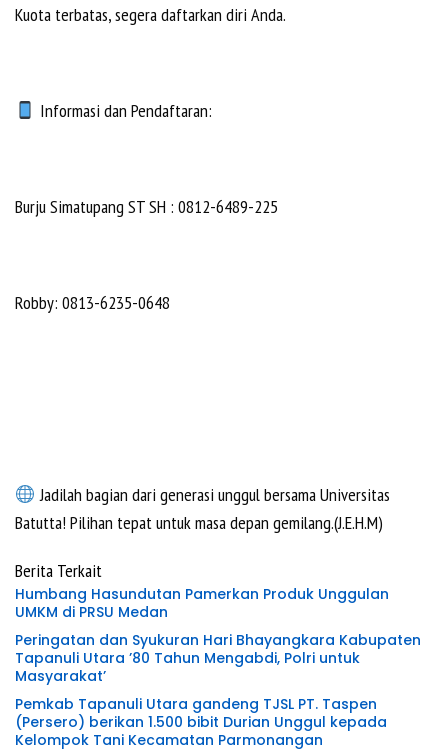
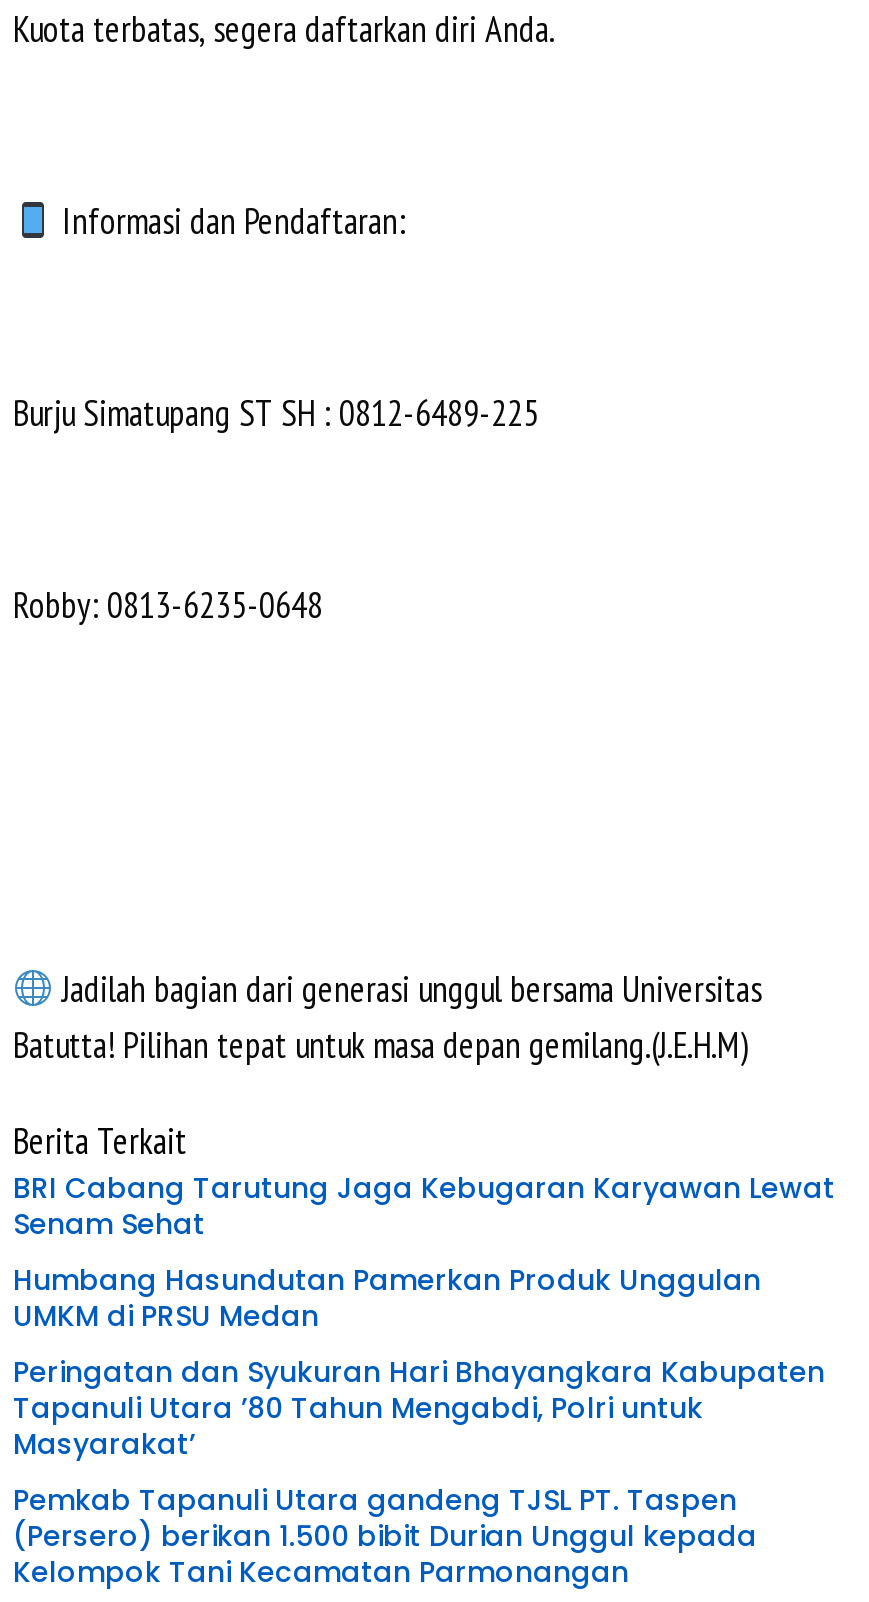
+ BRI Cabang Tarutung Jaga Kebugaran Karyawan Lewat
+ Senam Sehat
